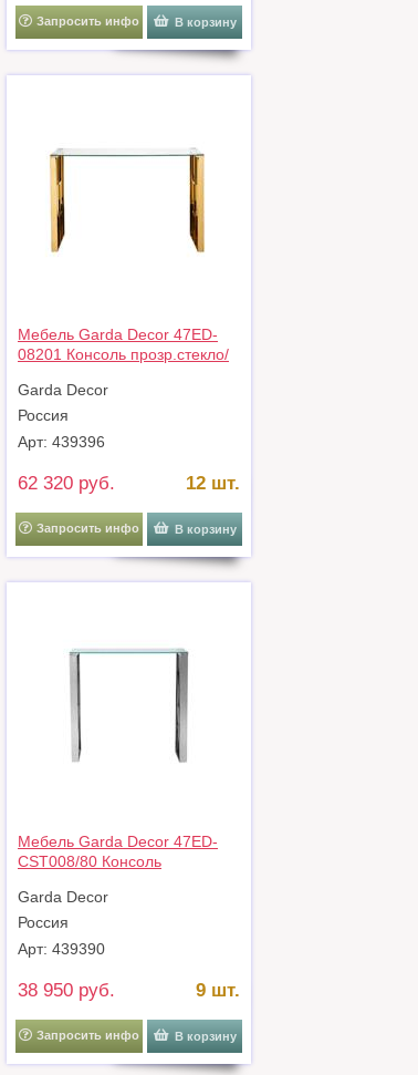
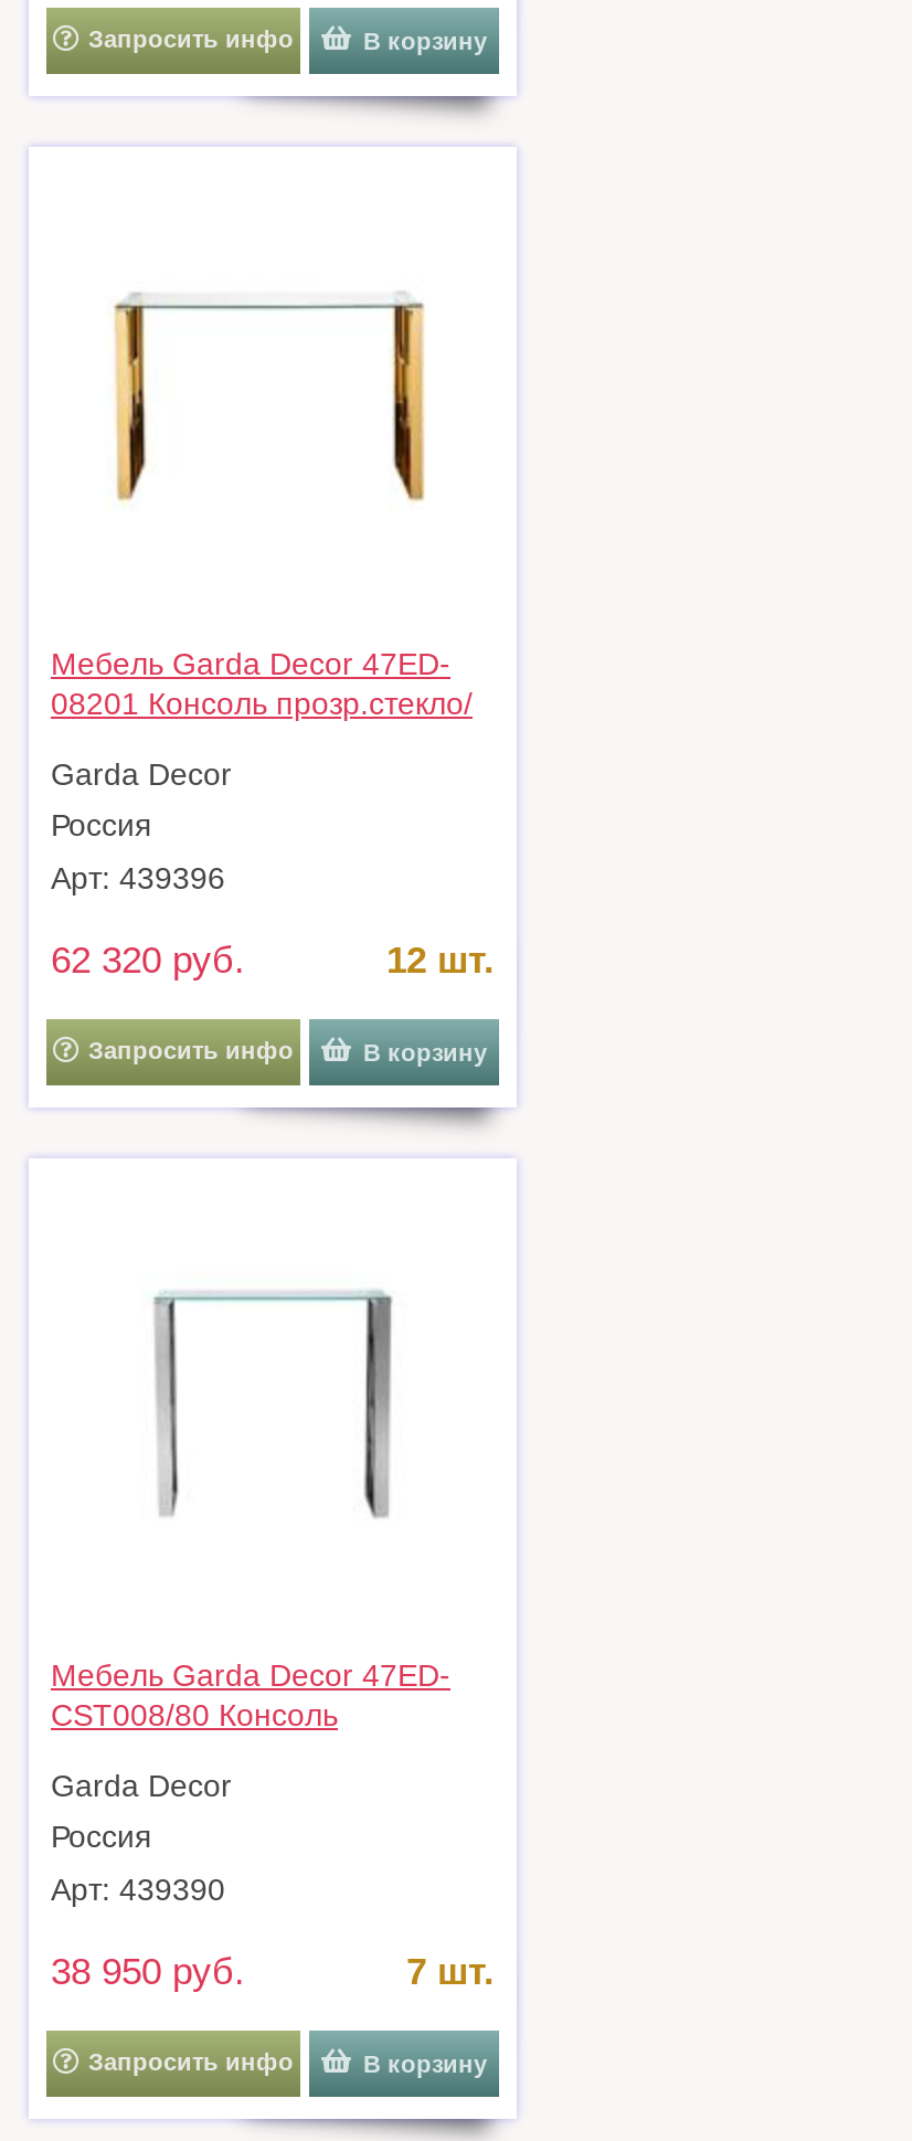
- 9 шт.
+ 7 шт.
